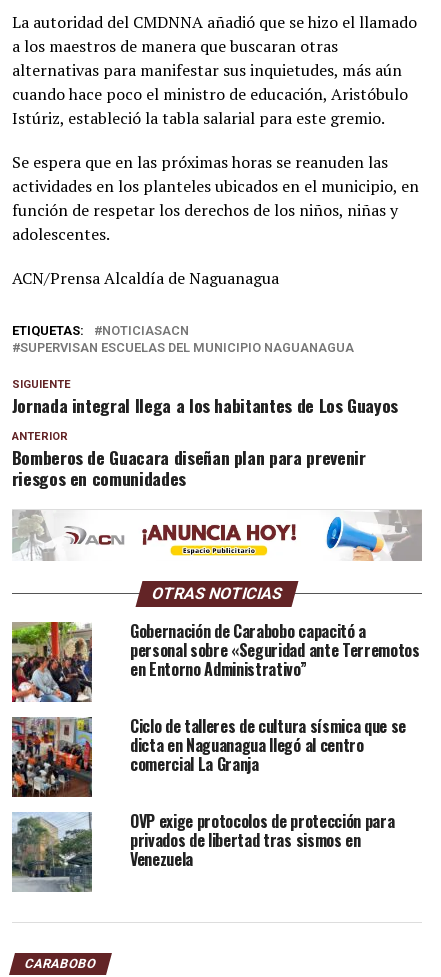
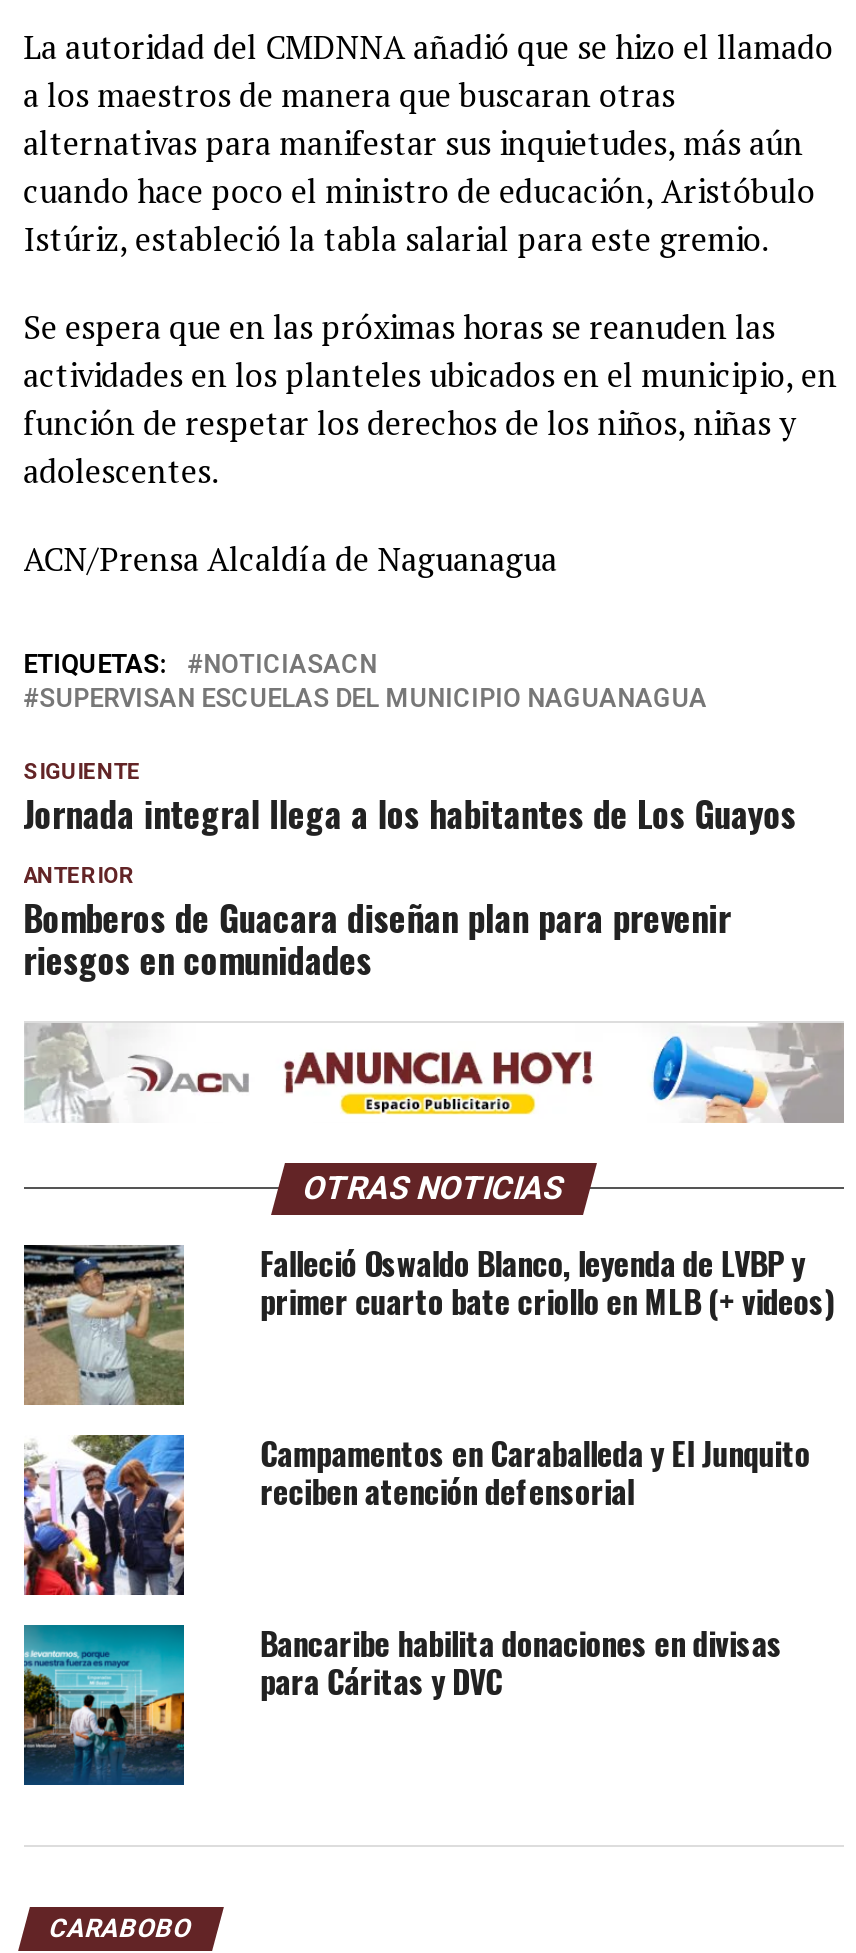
- [image]
- Gobernación de Carabobo capacitó a
- personal sobre «Seguridad ante Terremotos
- en Entorno Administrativo”
+ [image]
+ Falleció Oswaldo Blanco, leyenda de LVBP y
+ primer cuarto bate criollo en MLB (+ videos)

- [image]
- Ciclo de talleres de cultura sísmica que se
- dicta en Naguanagua llegó al centro
- comercial La Granja
+ [image]
+ Campamentos en Caraballeda y El Junquito
+ reciben atención defensorial

- [image]
- OVP exige protocolos de protección para
- privados de libertad tras sismos en
- Venezuela
+ [image]
+ Bancaribe habilita donaciones en divisas
+ para Cáritas y DVC
